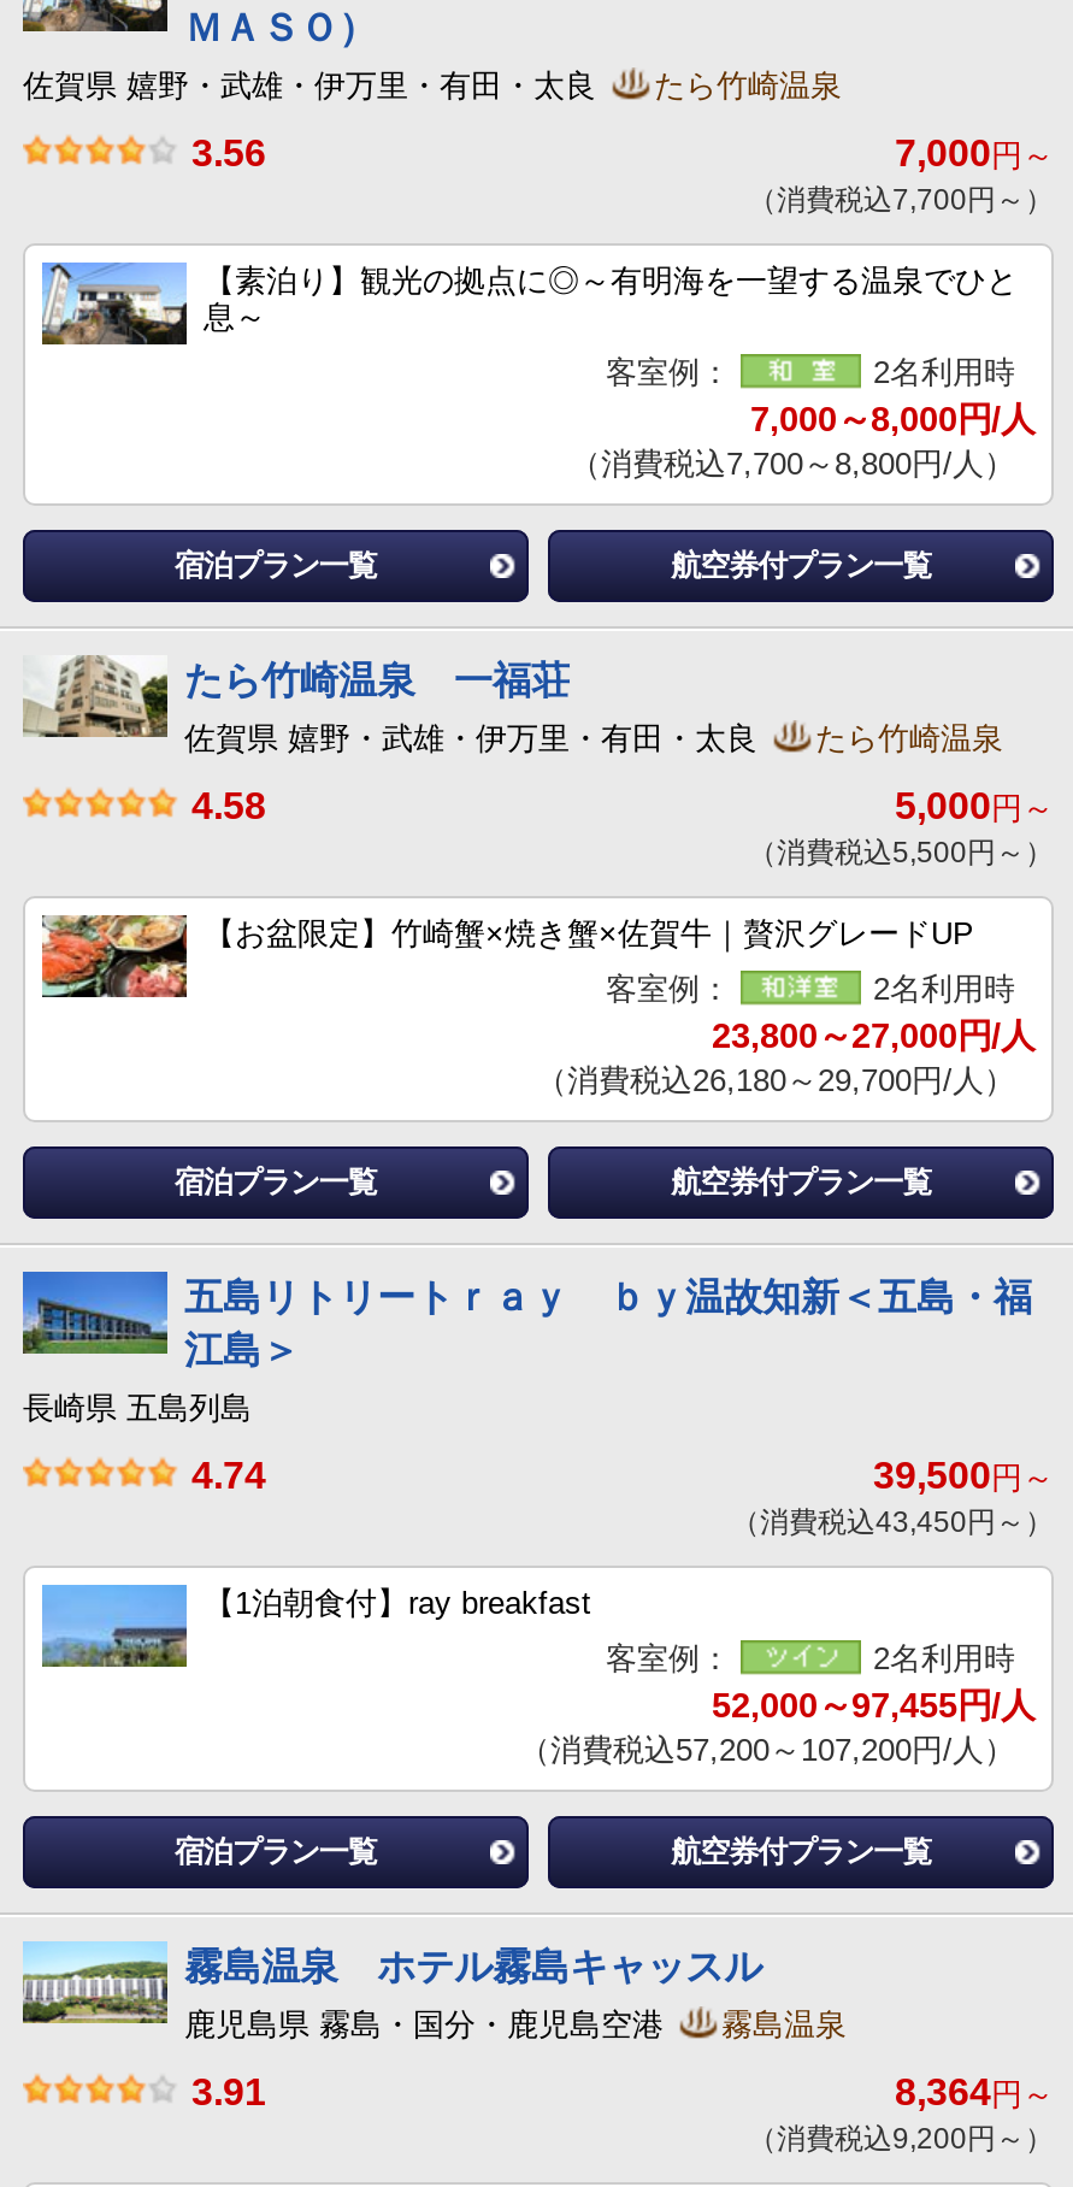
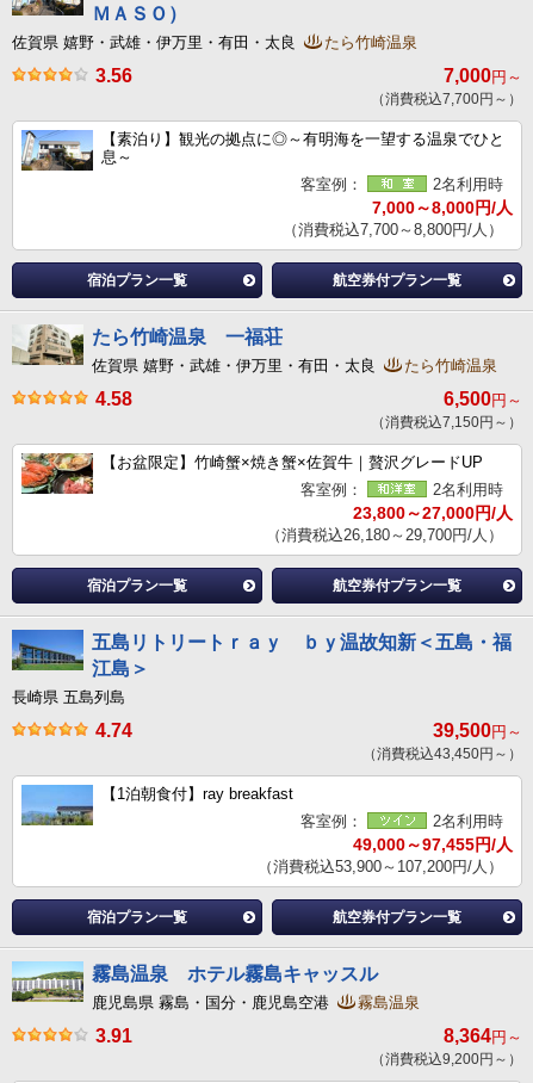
- 5,000円～
+ 6,500円～

- （消費税込5,500円～）
+ （消費税込7,150円～）

- 52,000～97,455円/人
+ 49,000～97,455円/人

- （消費税込57,200～107,200円/人）
+ （消費税込53,900～107,200円/人）
